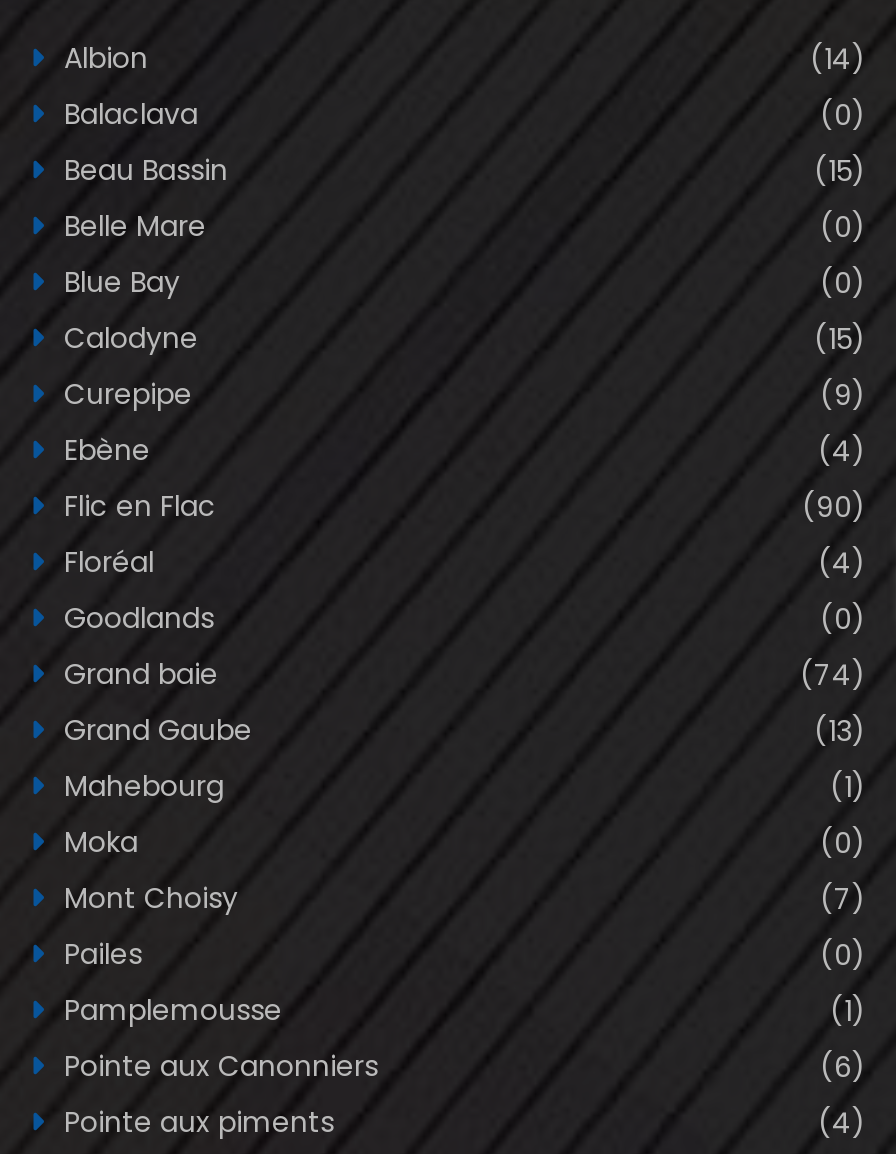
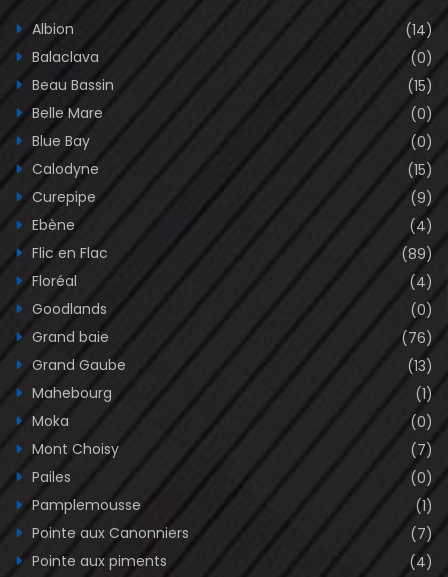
- (90)
+ (89)

- (74)
+ (76)

- (6)
+ (7)
